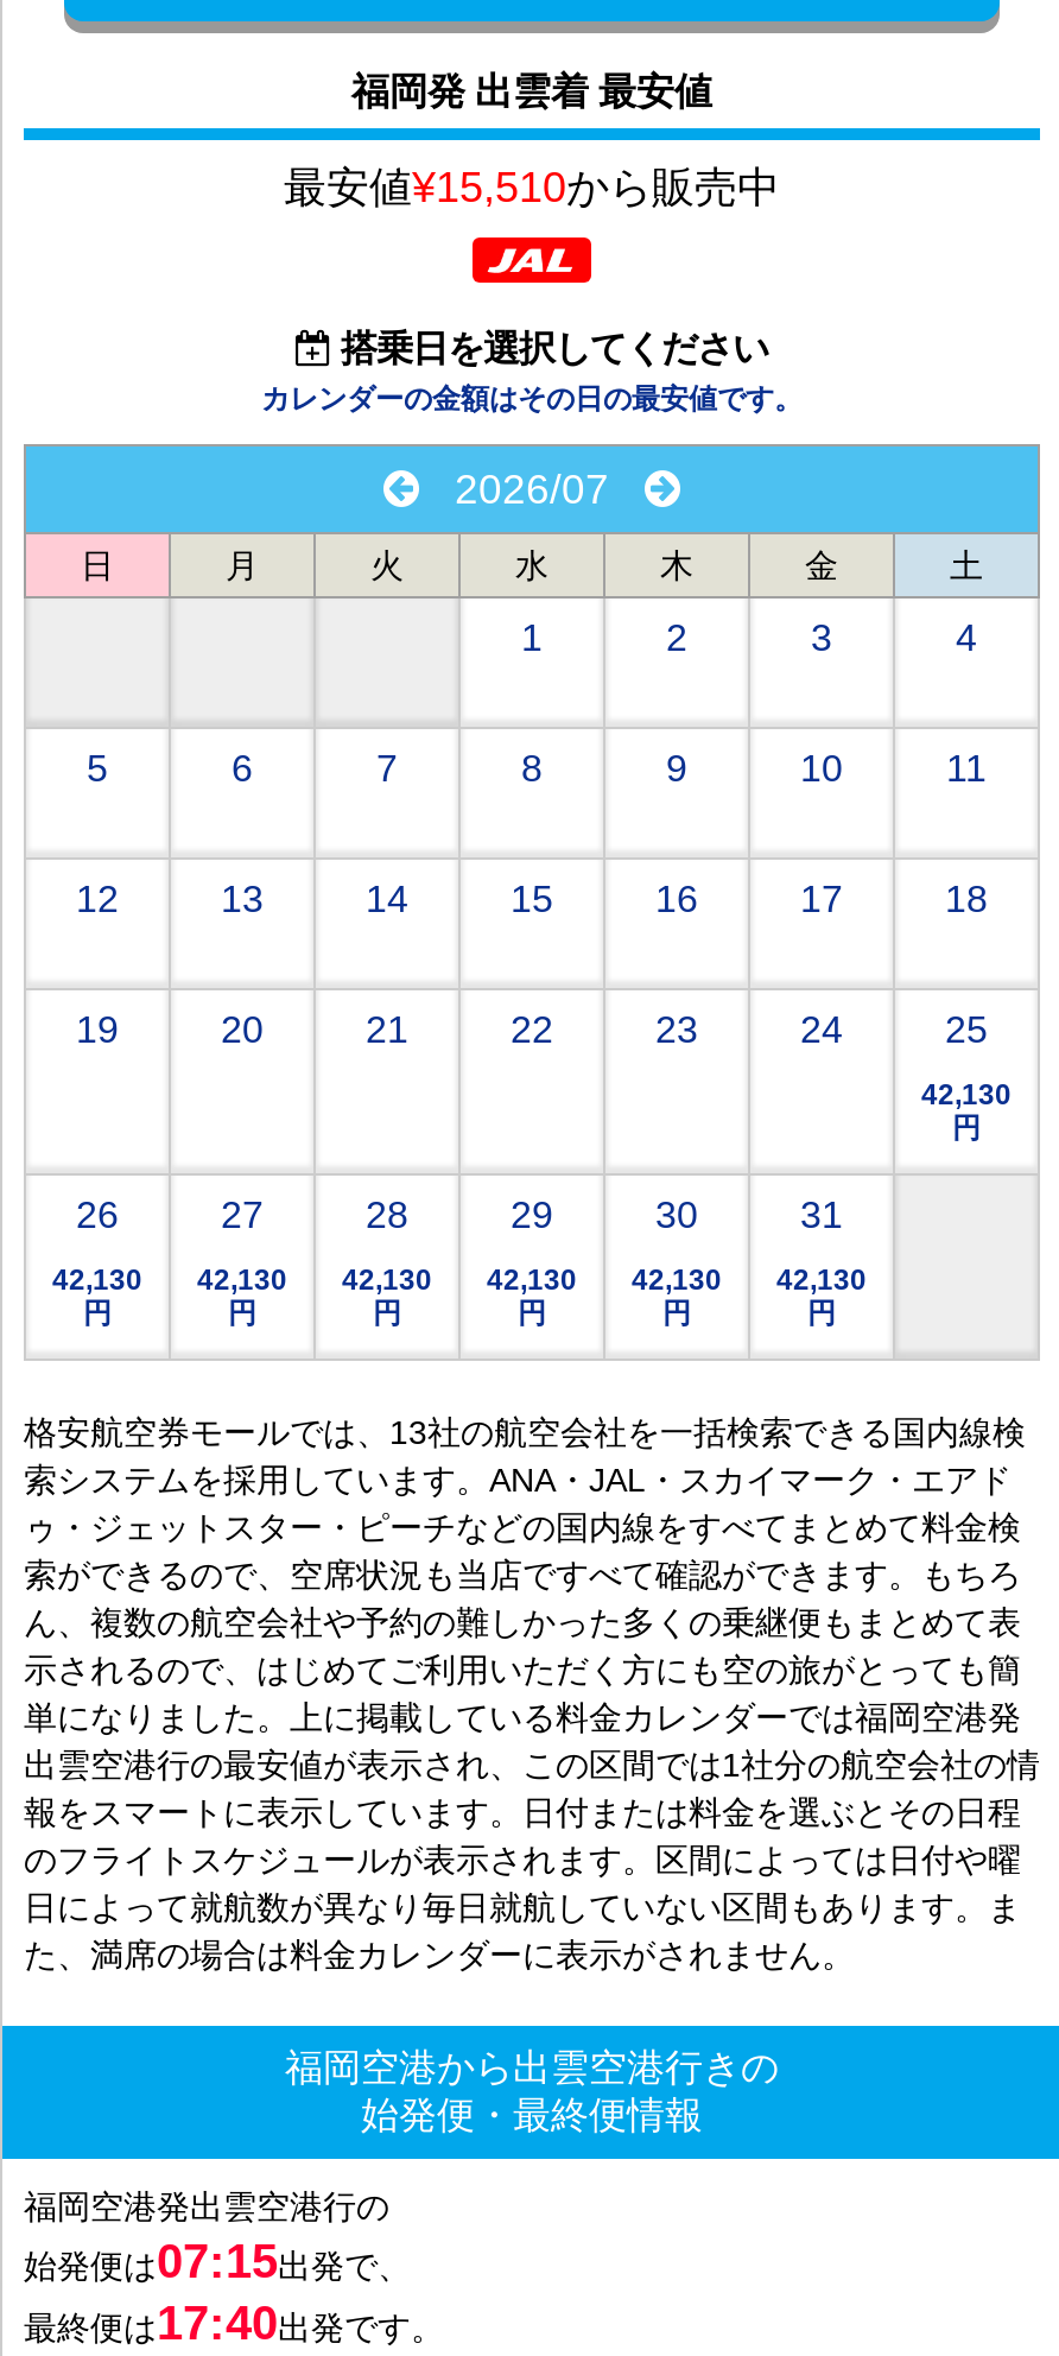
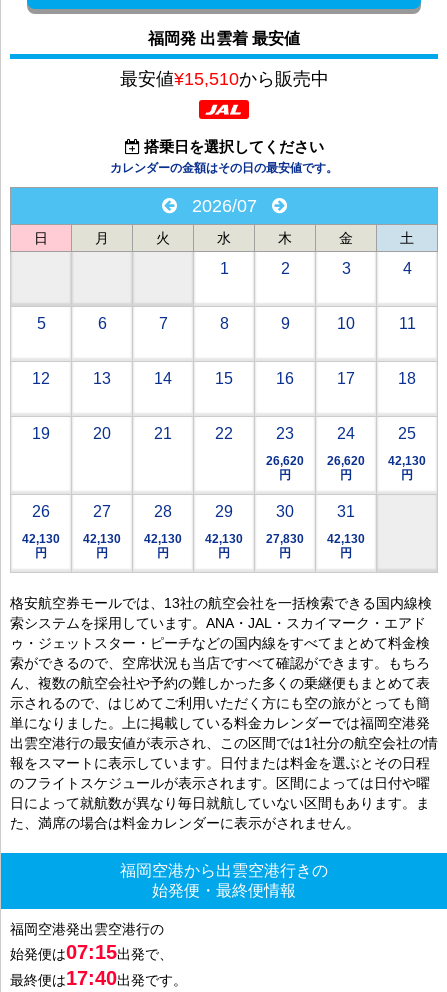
+ 26,620
+ 円

+ 26,620
+ 円

- 42,130 42,130 42,130 42,130 42,130 42,130
+ 42,130 42,130 42,130 42,130 27,830 42,130
